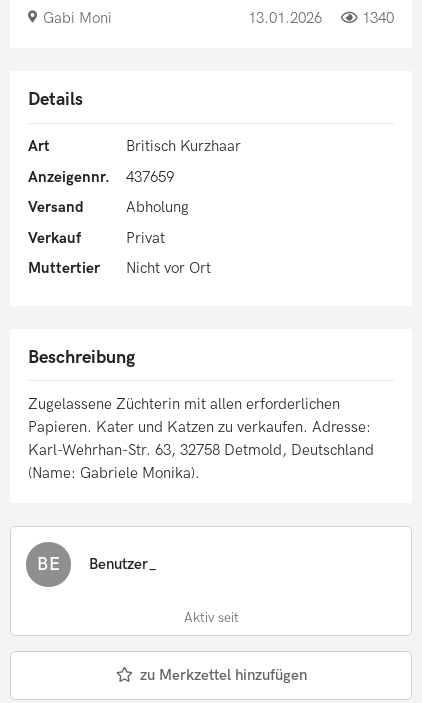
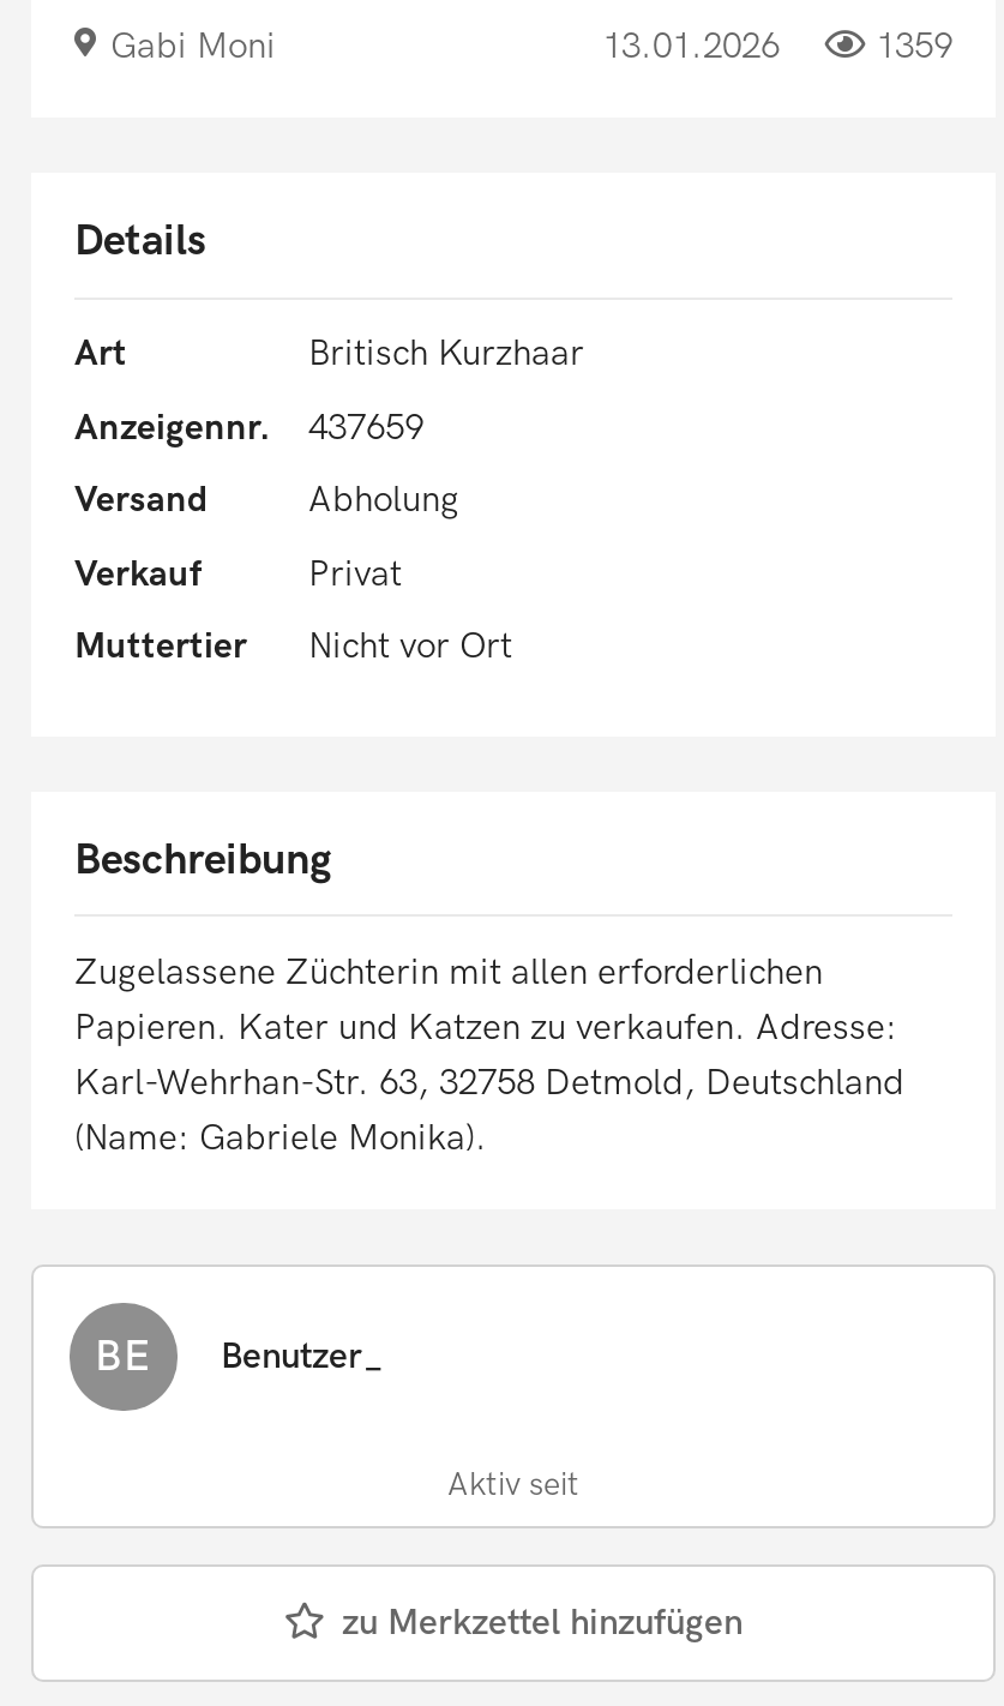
- 13.01.2026 1340
+ 13.01.2026 1359
